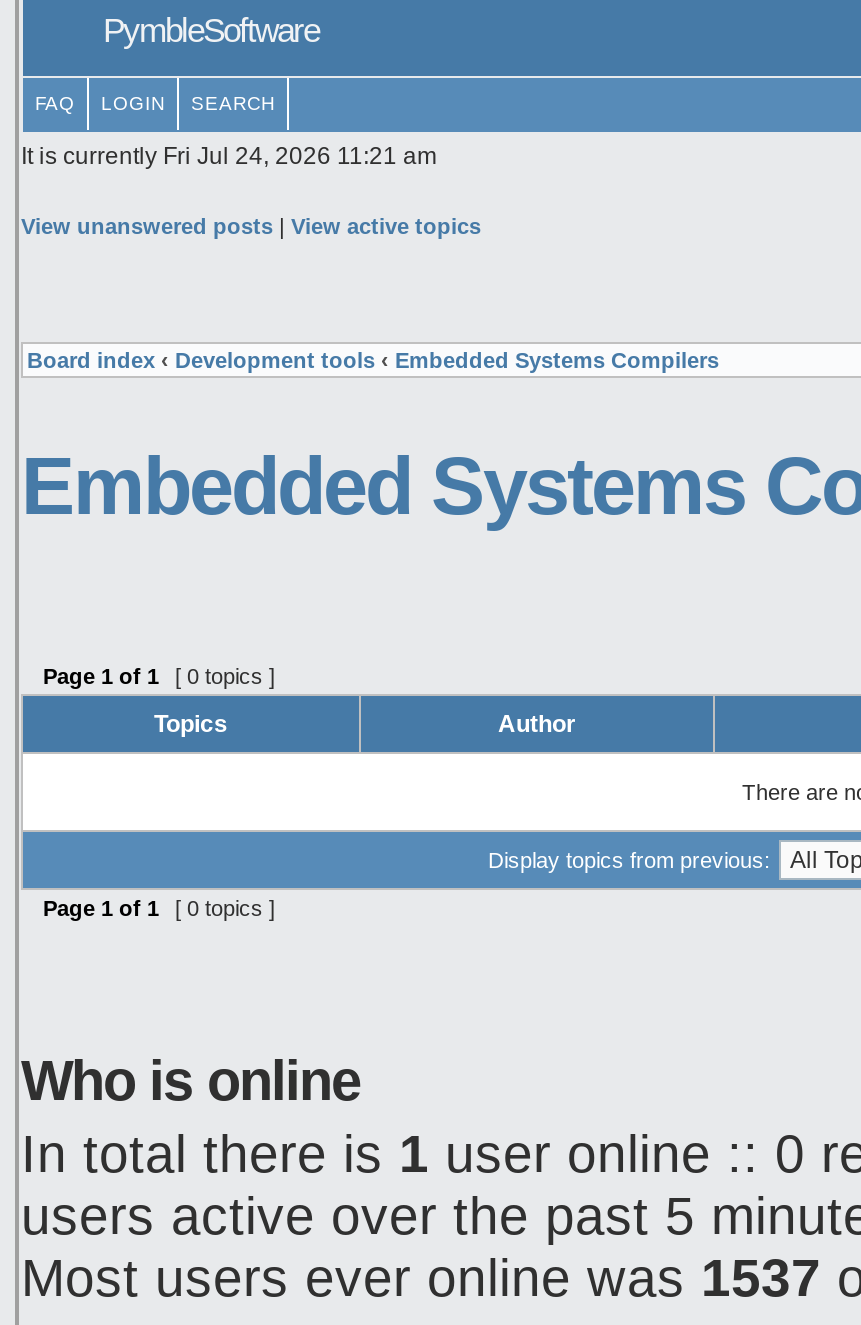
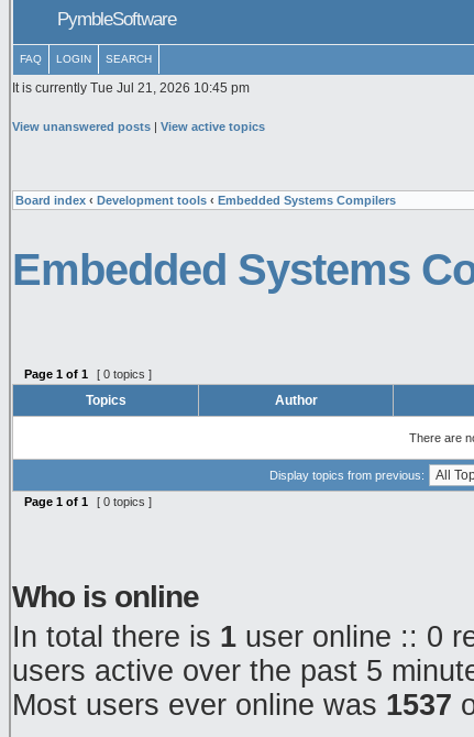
- It is currently Fri Jul 24, 2026 11:21 am
+ It is currently Tue Jul 21, 2026 10:45 pm
